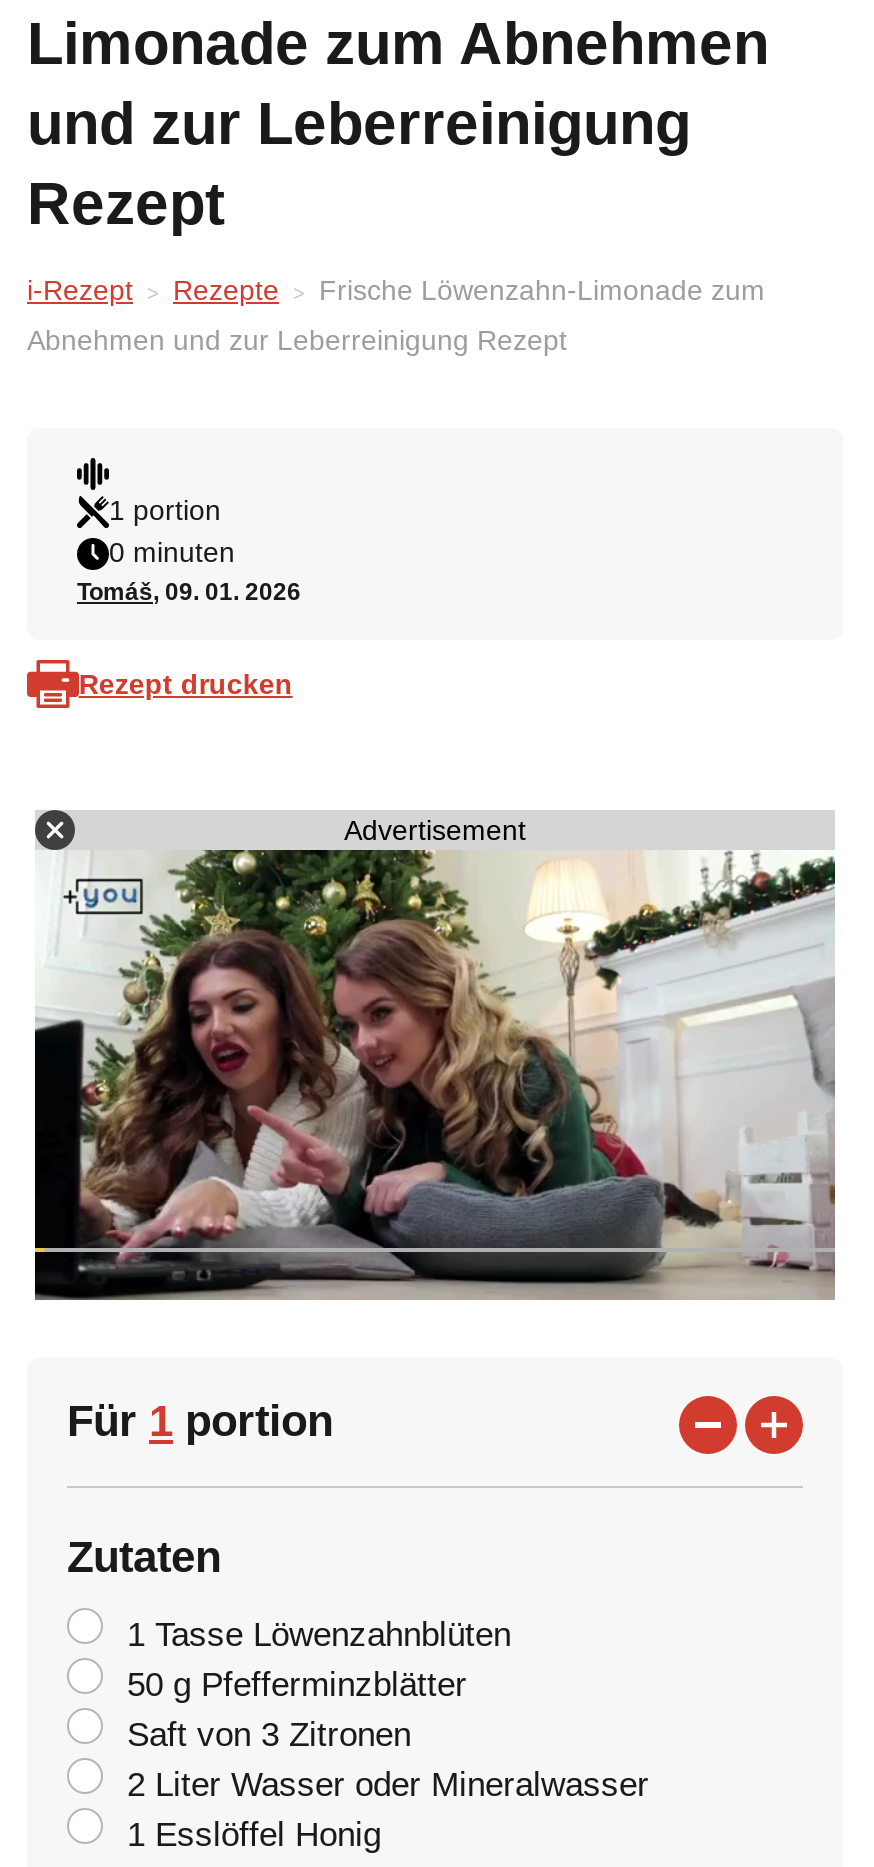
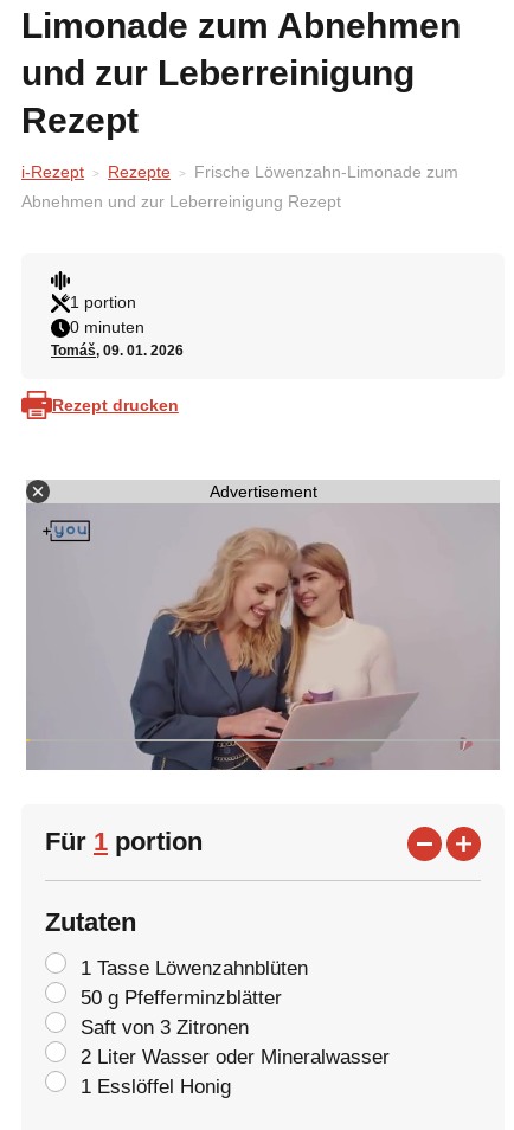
- [image]
+ [image]
